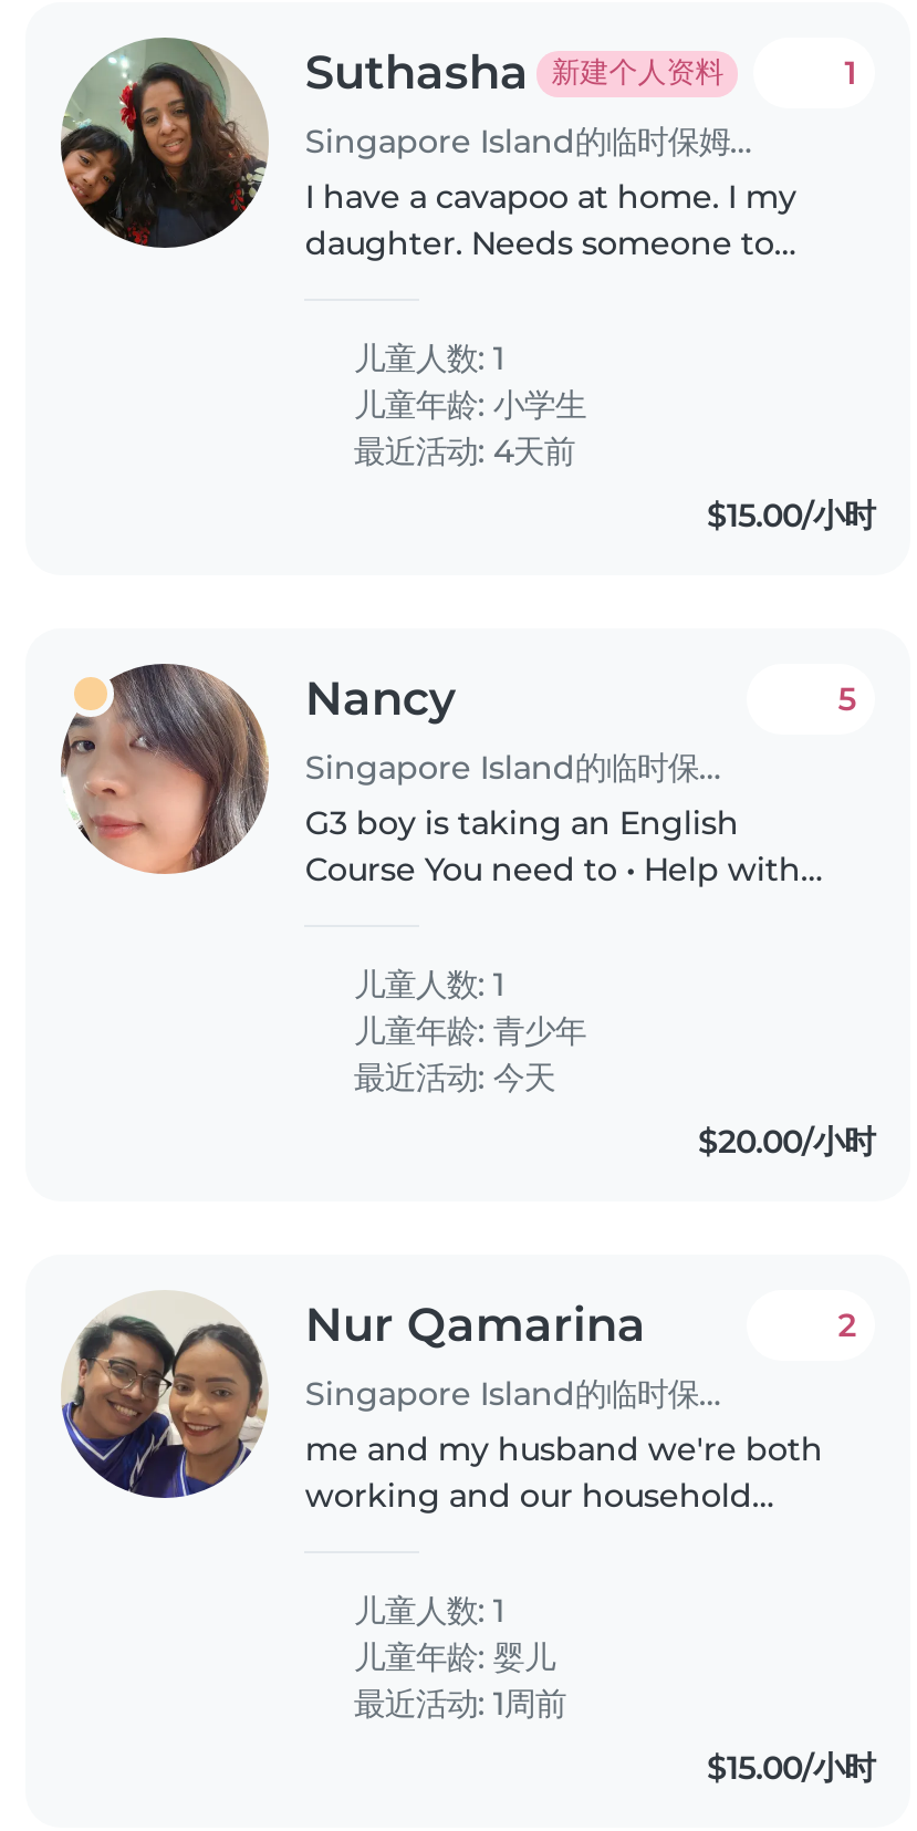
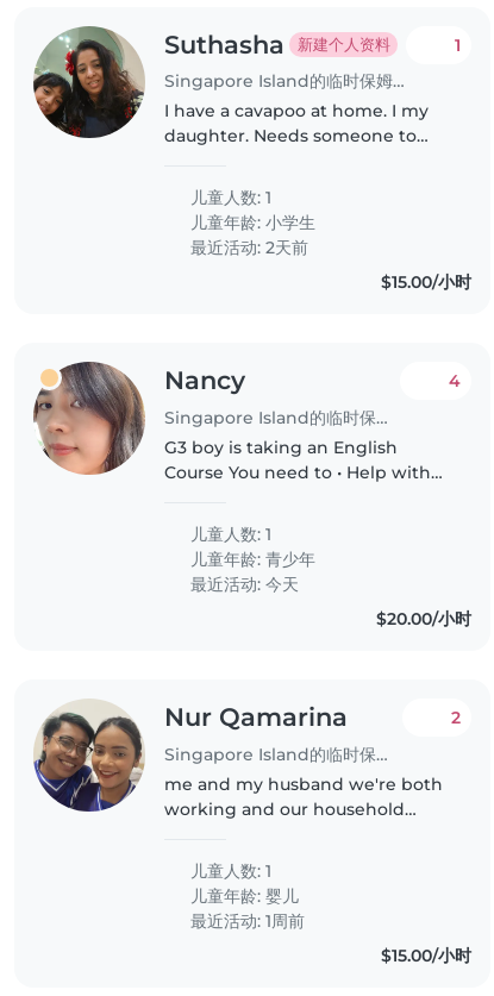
- 最近活动: 4天前
+ 最近活动: 2天前

- 5
+ 4
